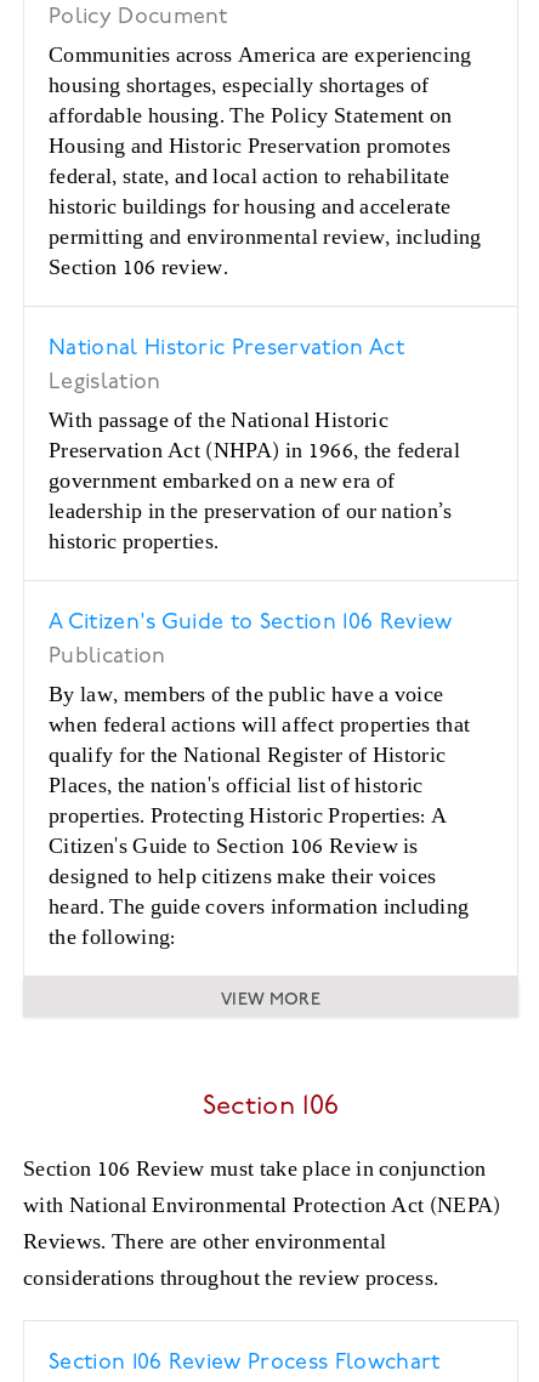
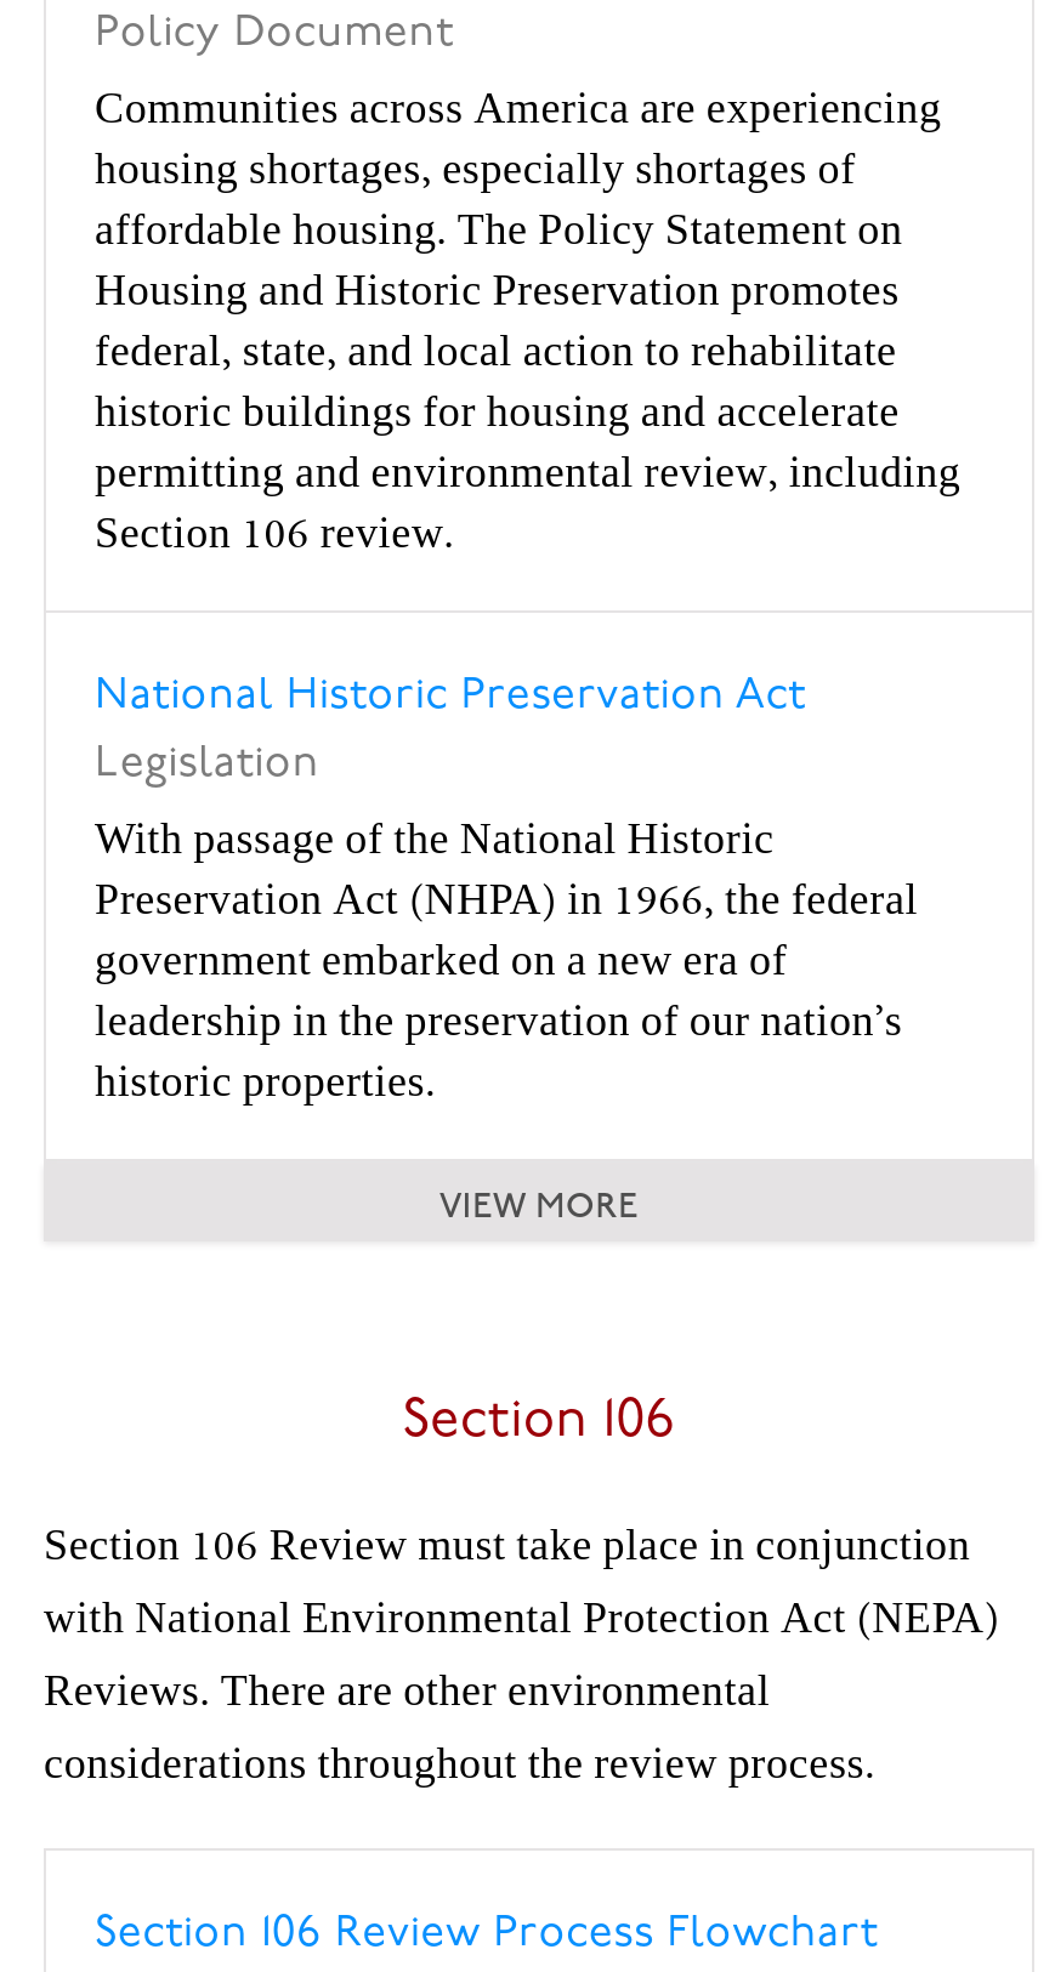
- A Citizen's Guide to Section 106 Review
- Publication
- By law, members of the public have a voice
- when federal actions will affect properties that
- qualify for the National Register of Historic
- Places, the nation's official list of historic
- properties. Protecting Historic Properties: A
- Citizen's Guide to Section 106 Review is
- designed to help citizens make their voices
- heard. The guide covers information including
- the following:
